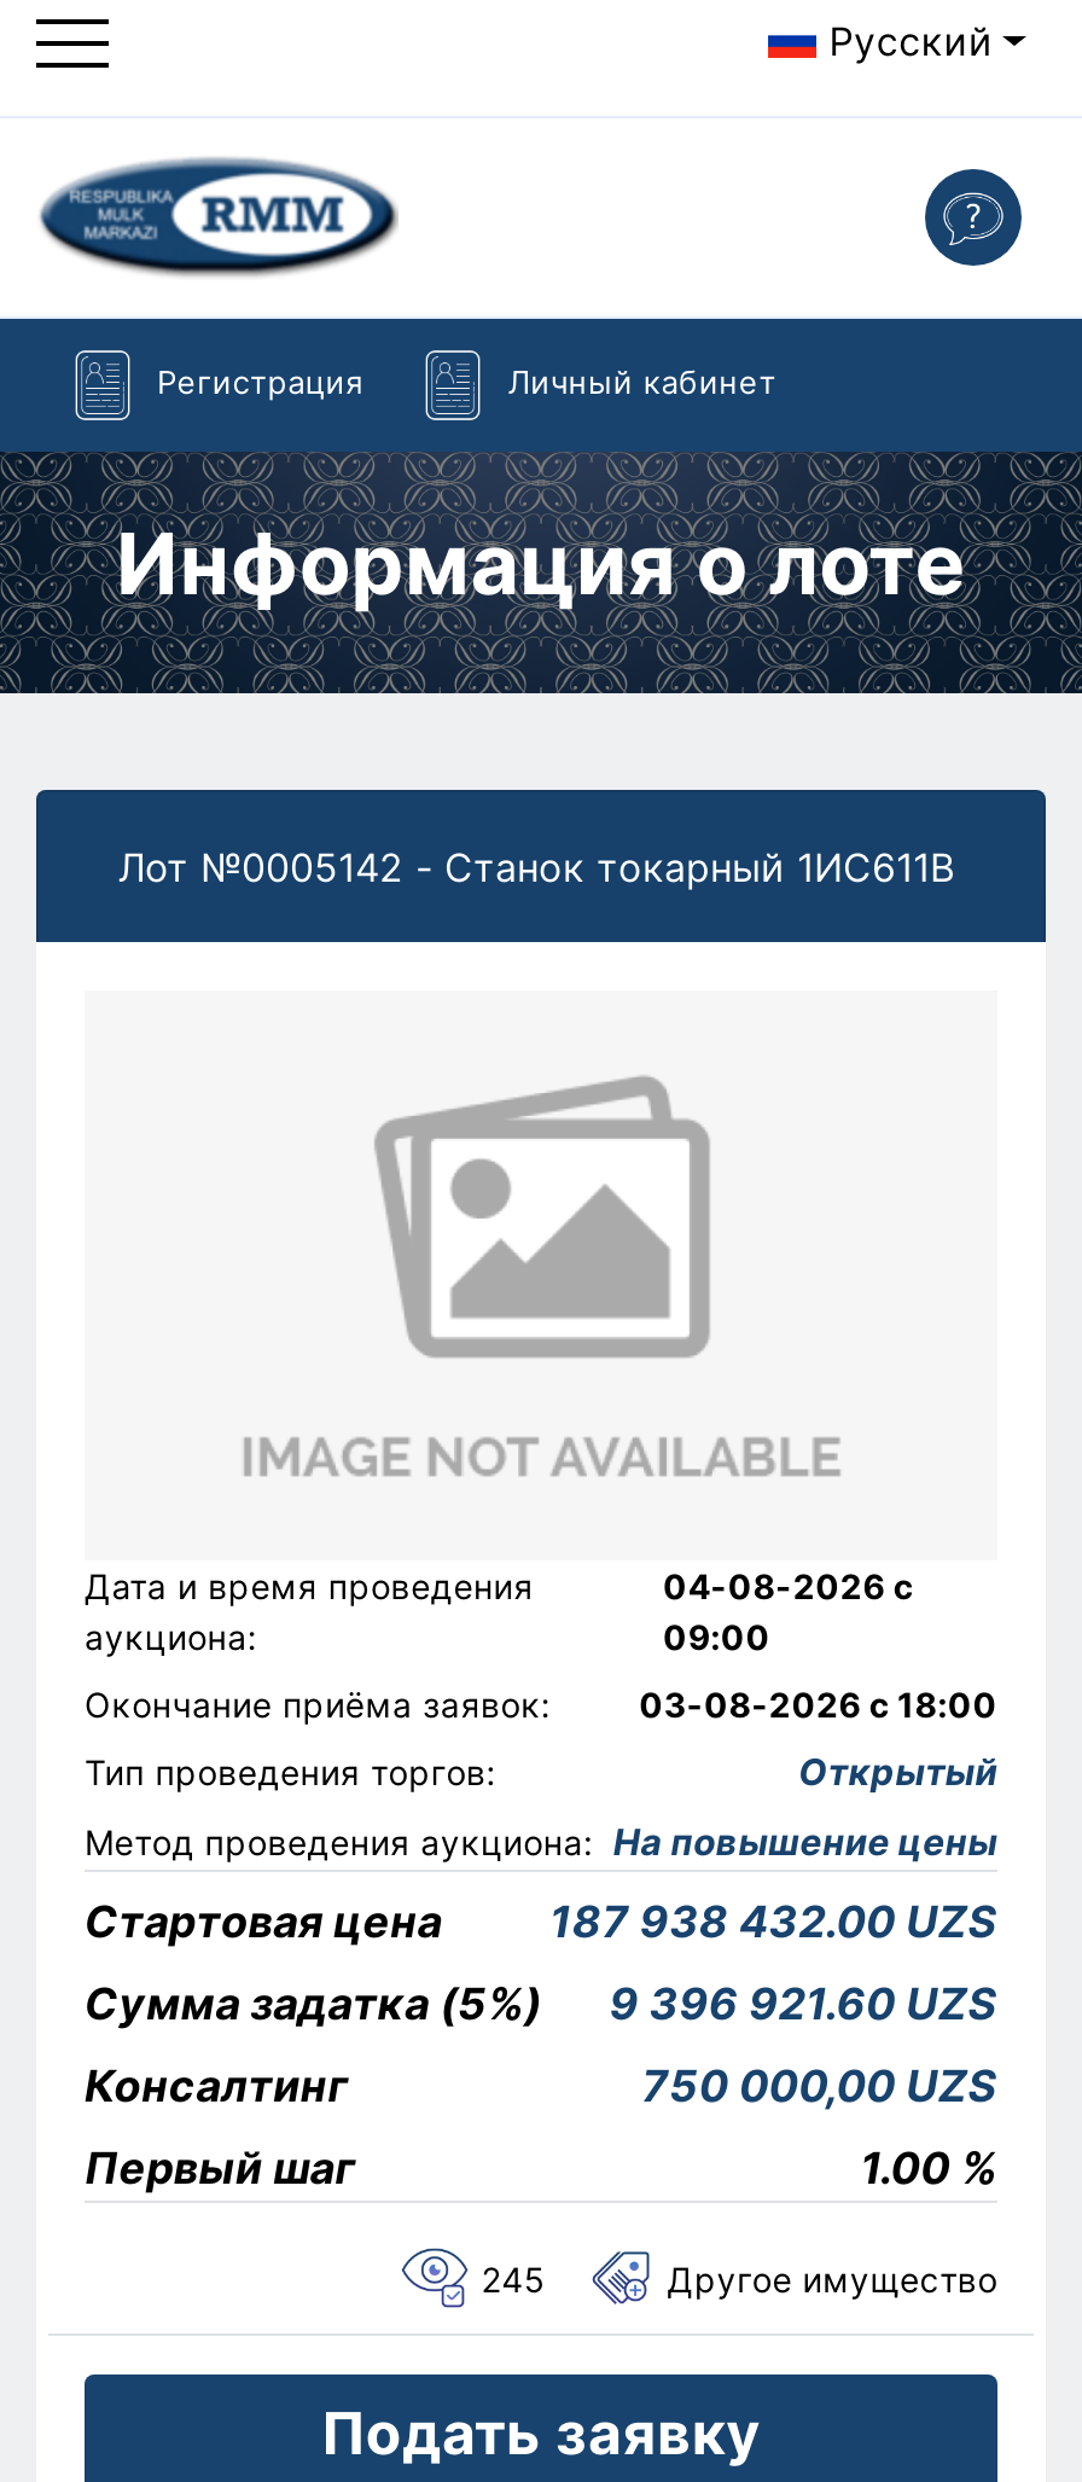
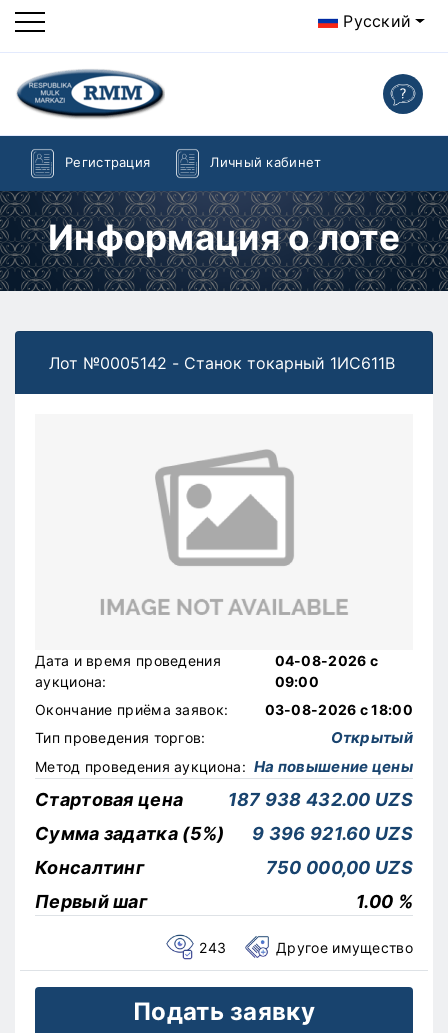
- 245
+ 243
